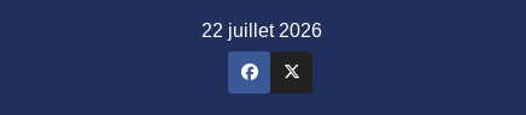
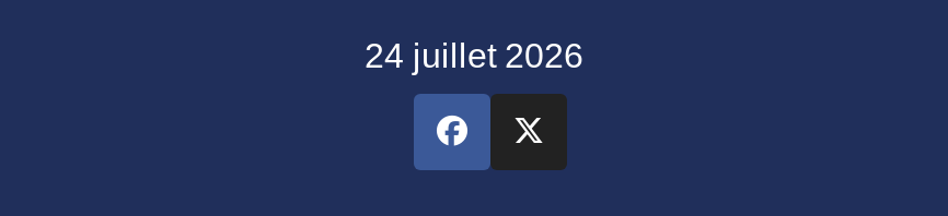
- 22 juillet 2026
+ 24 juillet 2026
